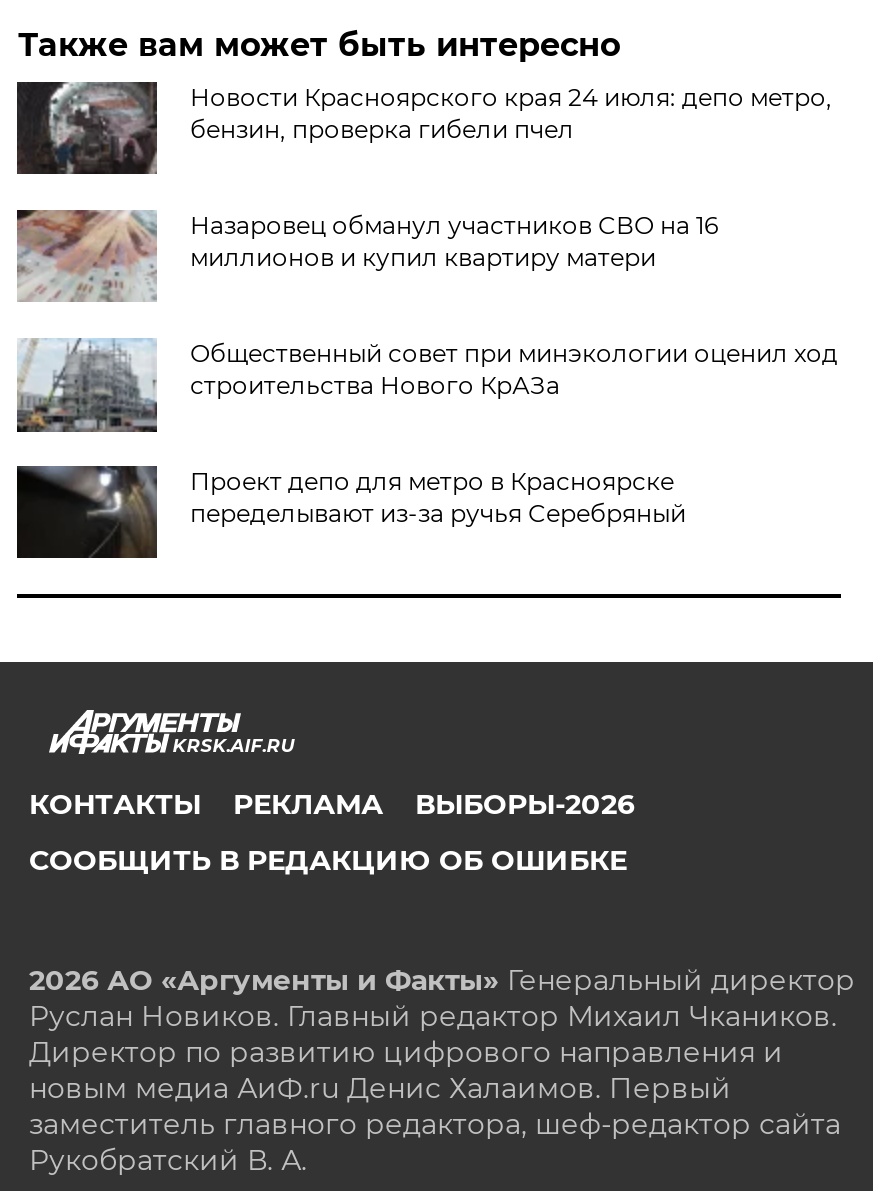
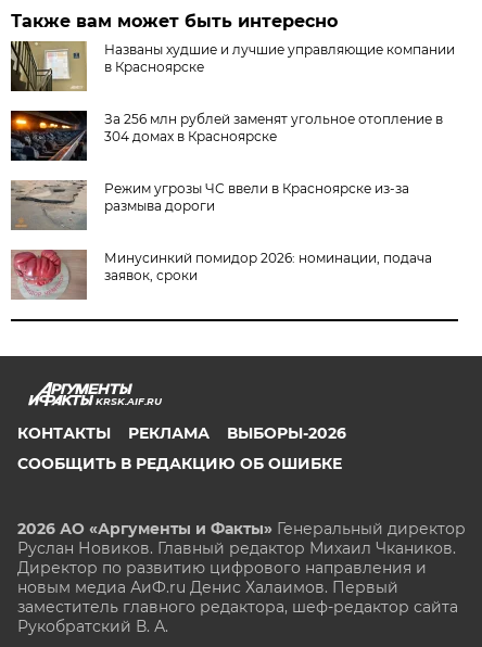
- [image]
- Новости Красноярского края 24 июля: депо метро,
- бензин, проверка гибели пчел
+ [image]
+ Названы худшие и лучшие управляющие компании
+ в Красноярске

- [image]
- Назаровец обманул участников СВО на 16
- миллионов и купил квартиру матери
+ [image]
+ За 256 млн рублей заменят угольное отопление в
+ 304 домах в Красноярске

- [image]
- Общественный совет при минэкологии оценил ход
- строительства Нового КрАЗа
+ [image]
+ Режим угрозы ЧС ввели в Красноярске из-за
+ размыва дороги

- [image]
- Проект депо для метро в Красноярске
- переделывают из-за ручья Серебряный
+ [image]
+ Минусинкий помидор 2026: номинации, подача
+ заявок, сроки
